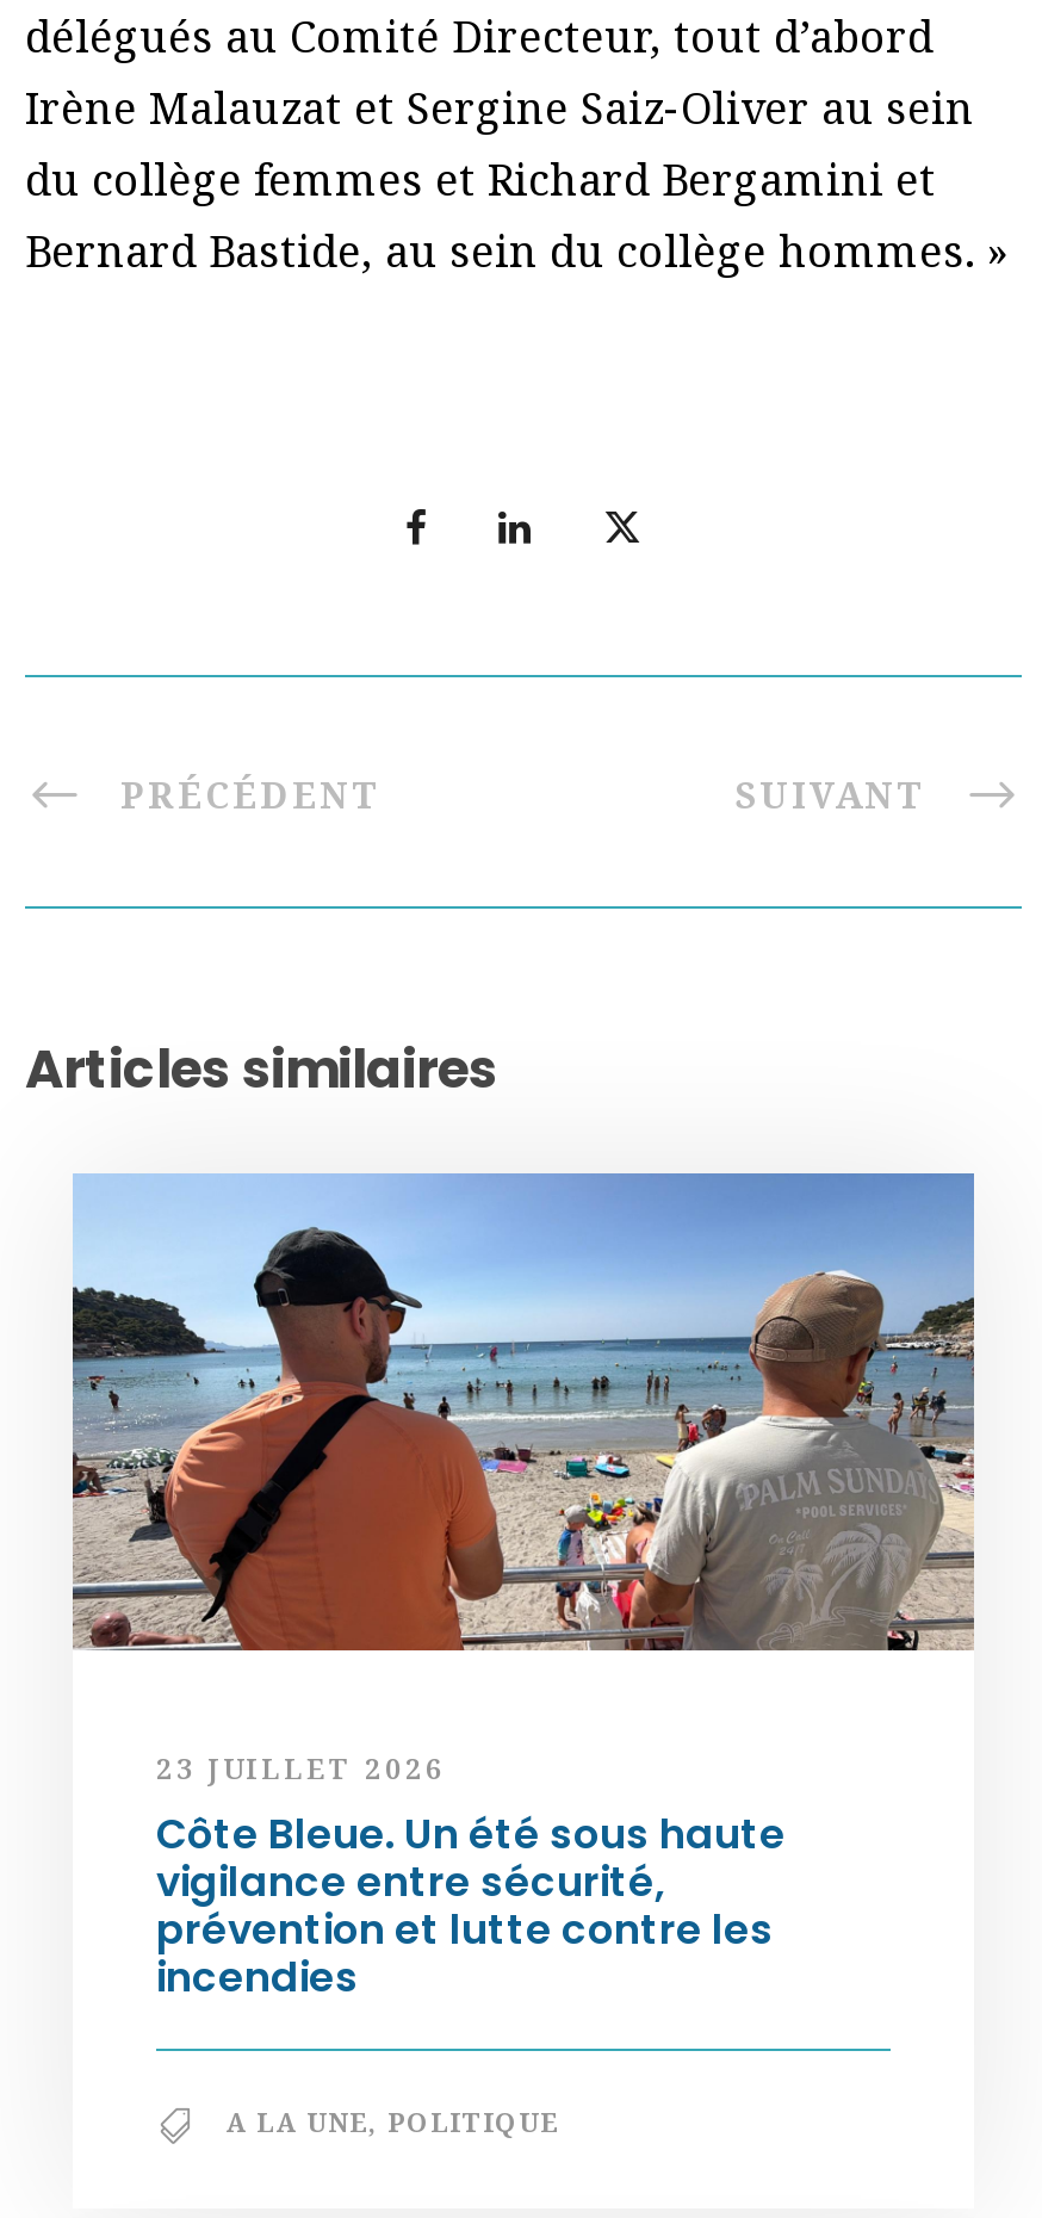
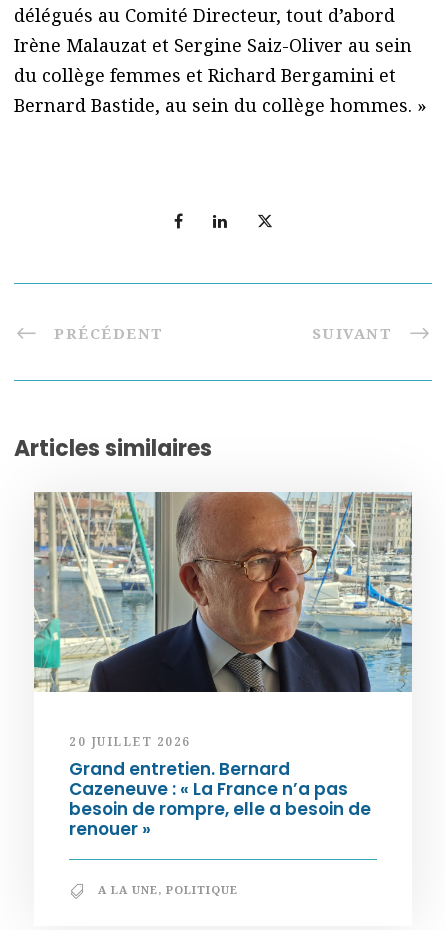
- [image]
+ [image]

- 23 JUILLET 2026
- Côte Bleue. Un été sous haute
- vigilance entre sécurité,
- prévention et lutte contre les
- incendies
+ 20 JUILLET 2026
+ Grand entretien. Bernard
+ Cazeneuve : « La France n’a pas
+ besoin de rompre, elle a besoin de
+ renouer »
